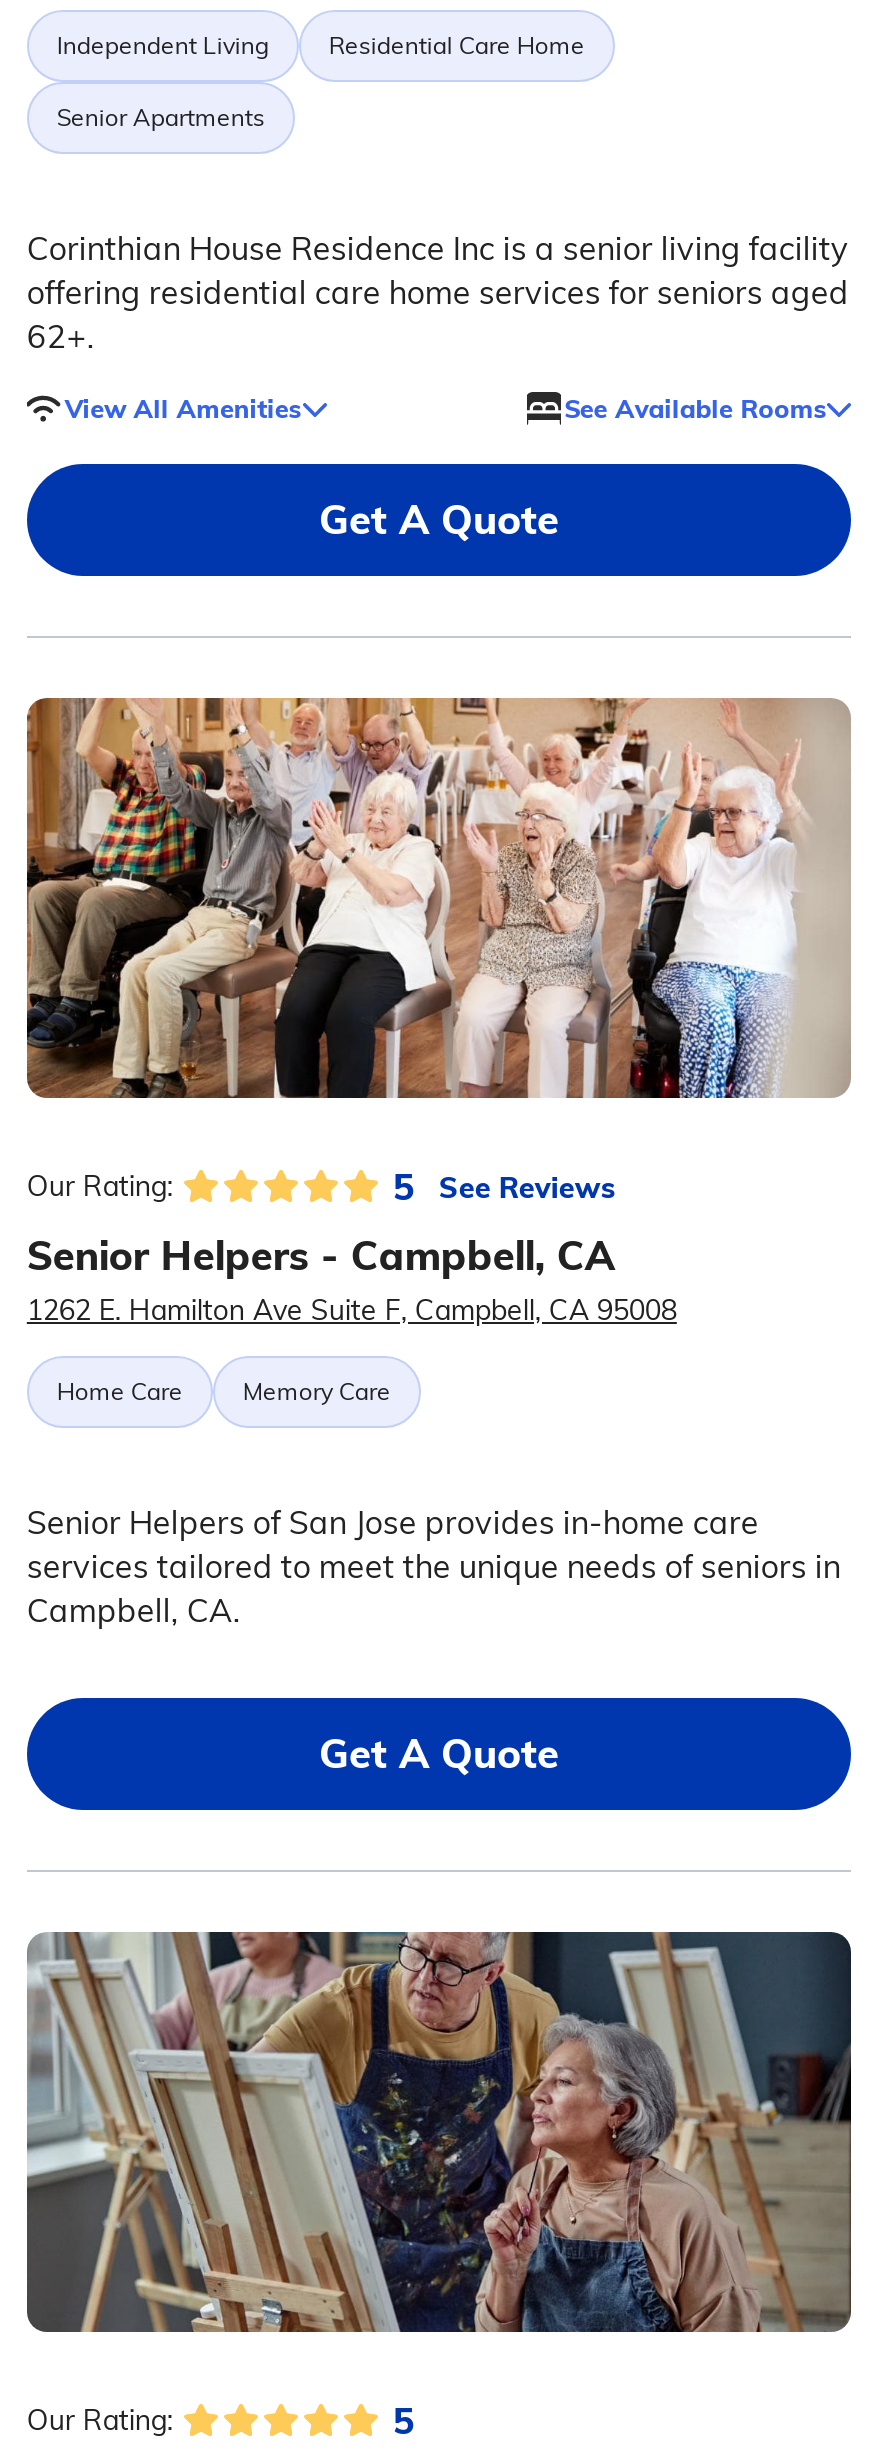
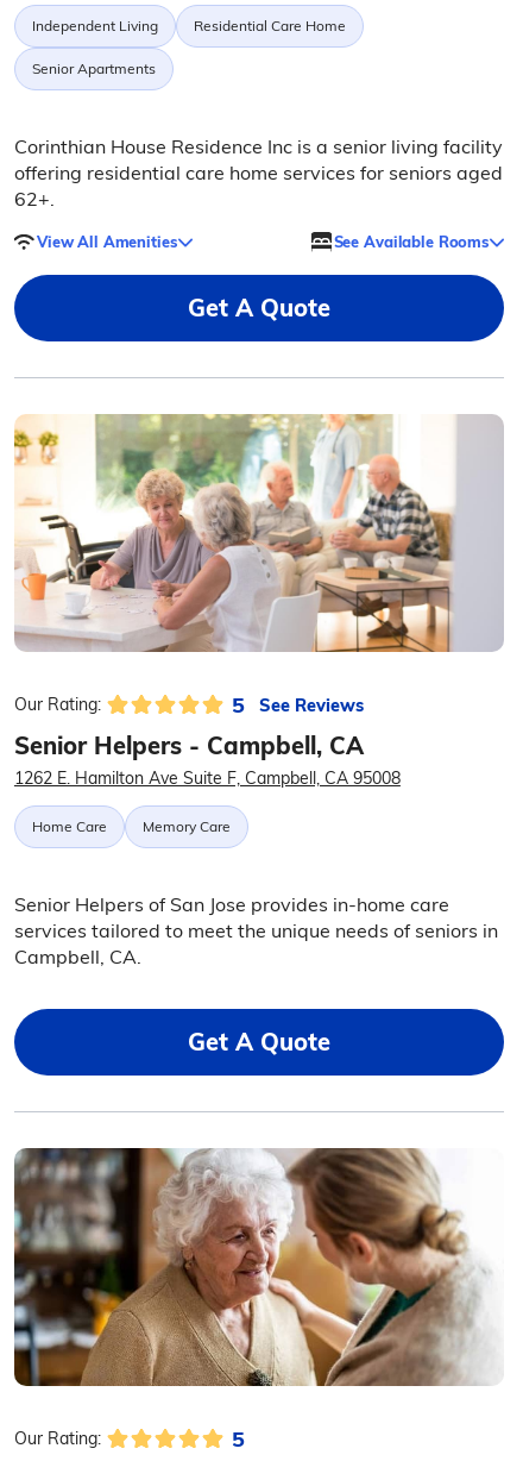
- [image]
+ [image]

- [image]
+ [image]
